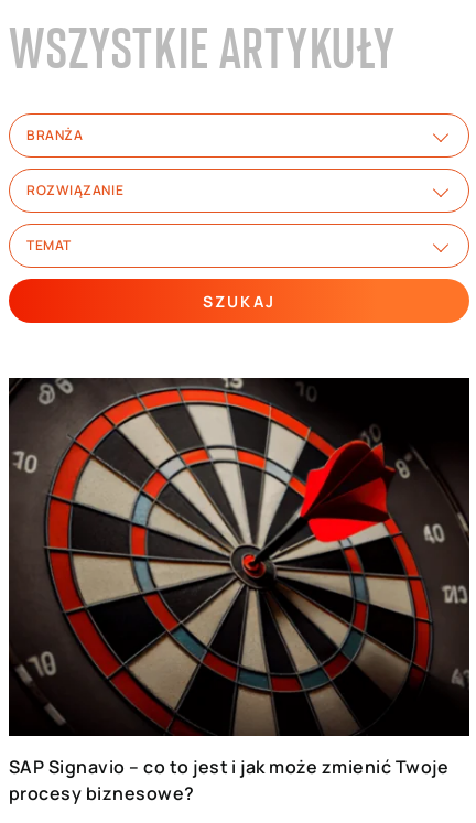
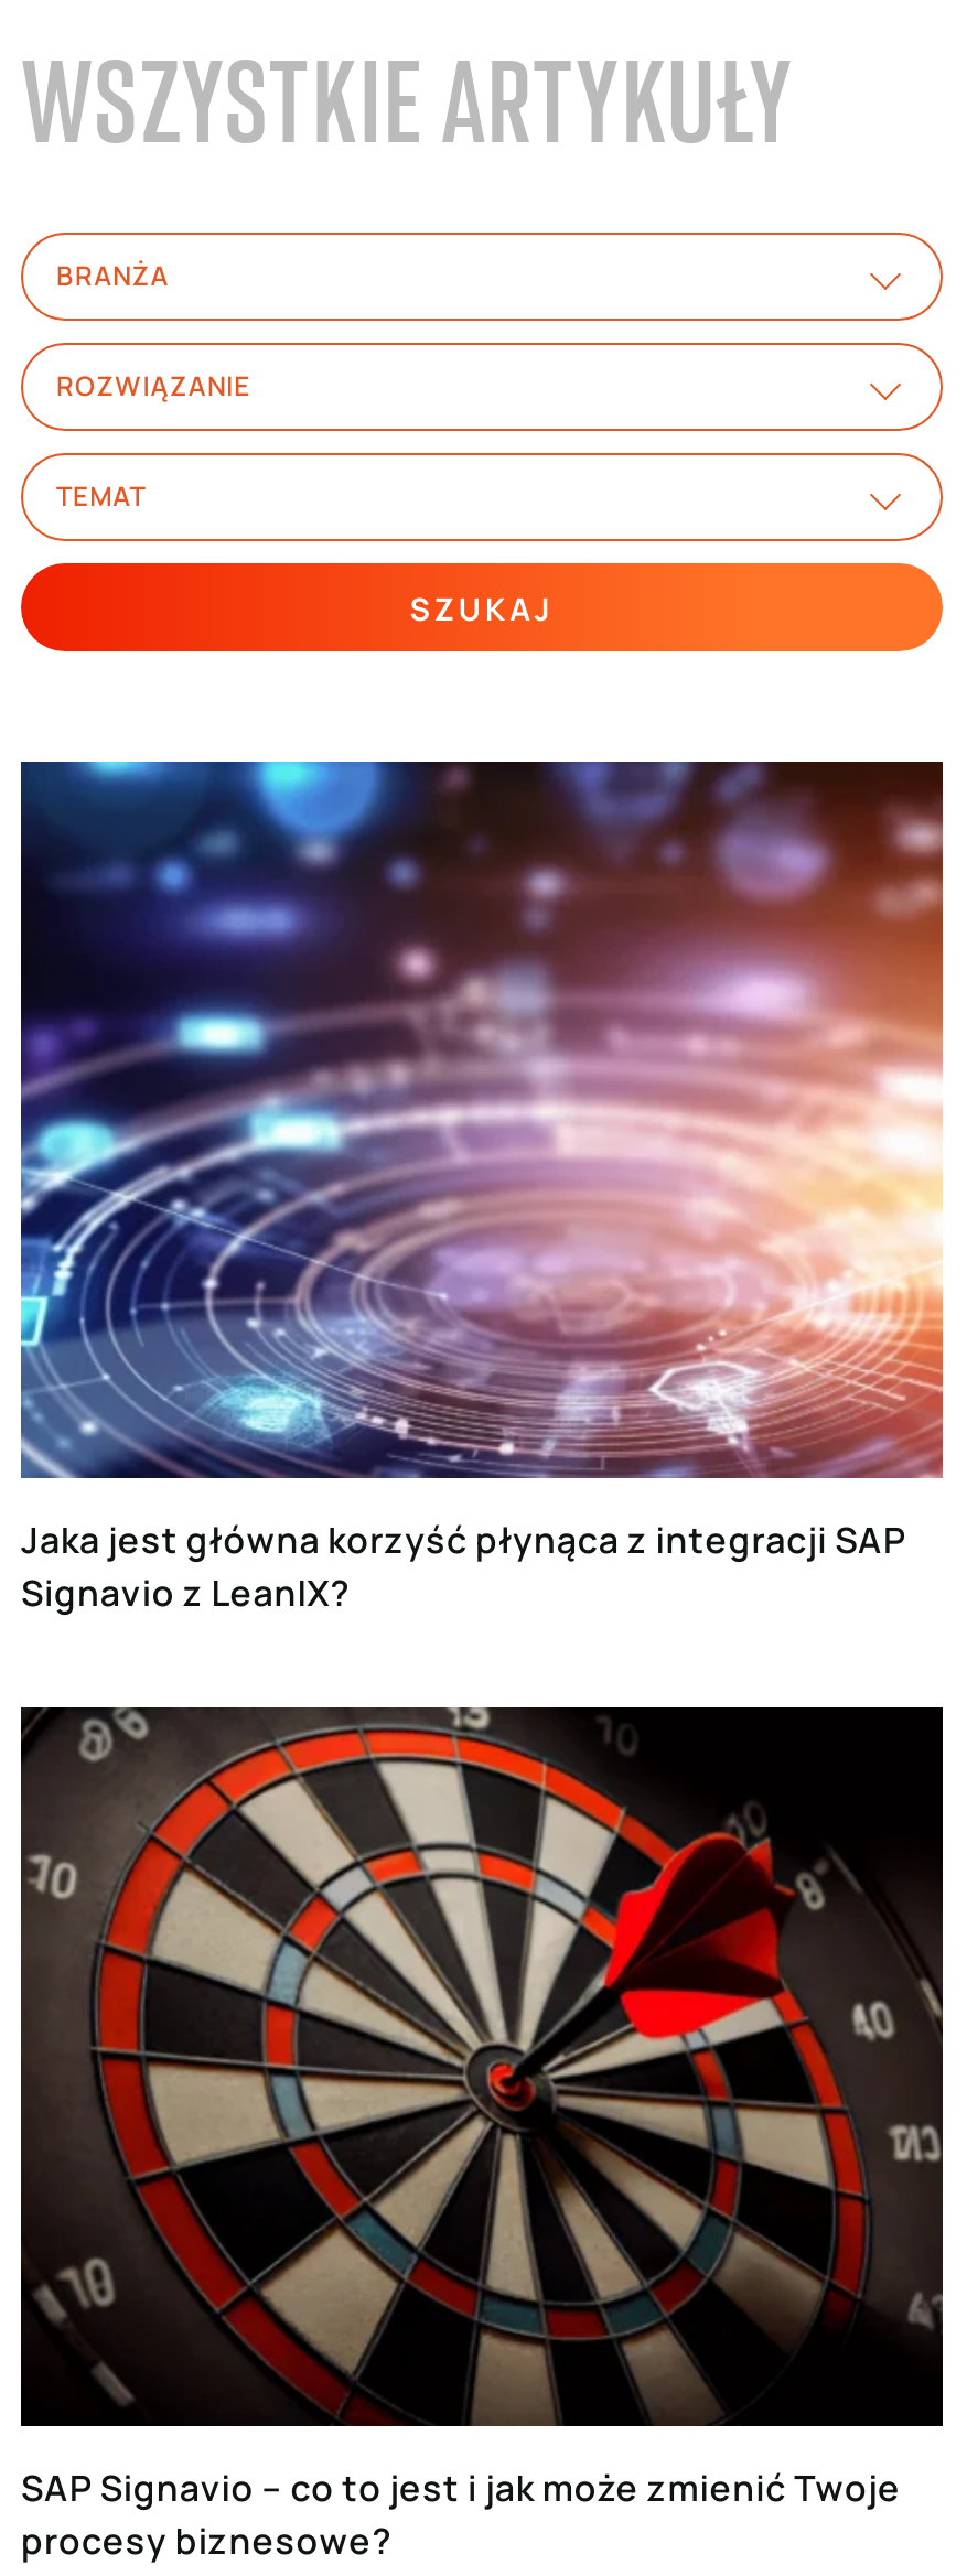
+ [image]
+ Jaka jest główna korzyść płynąca z integracji SAP
+ Signavio z LeanIX?
